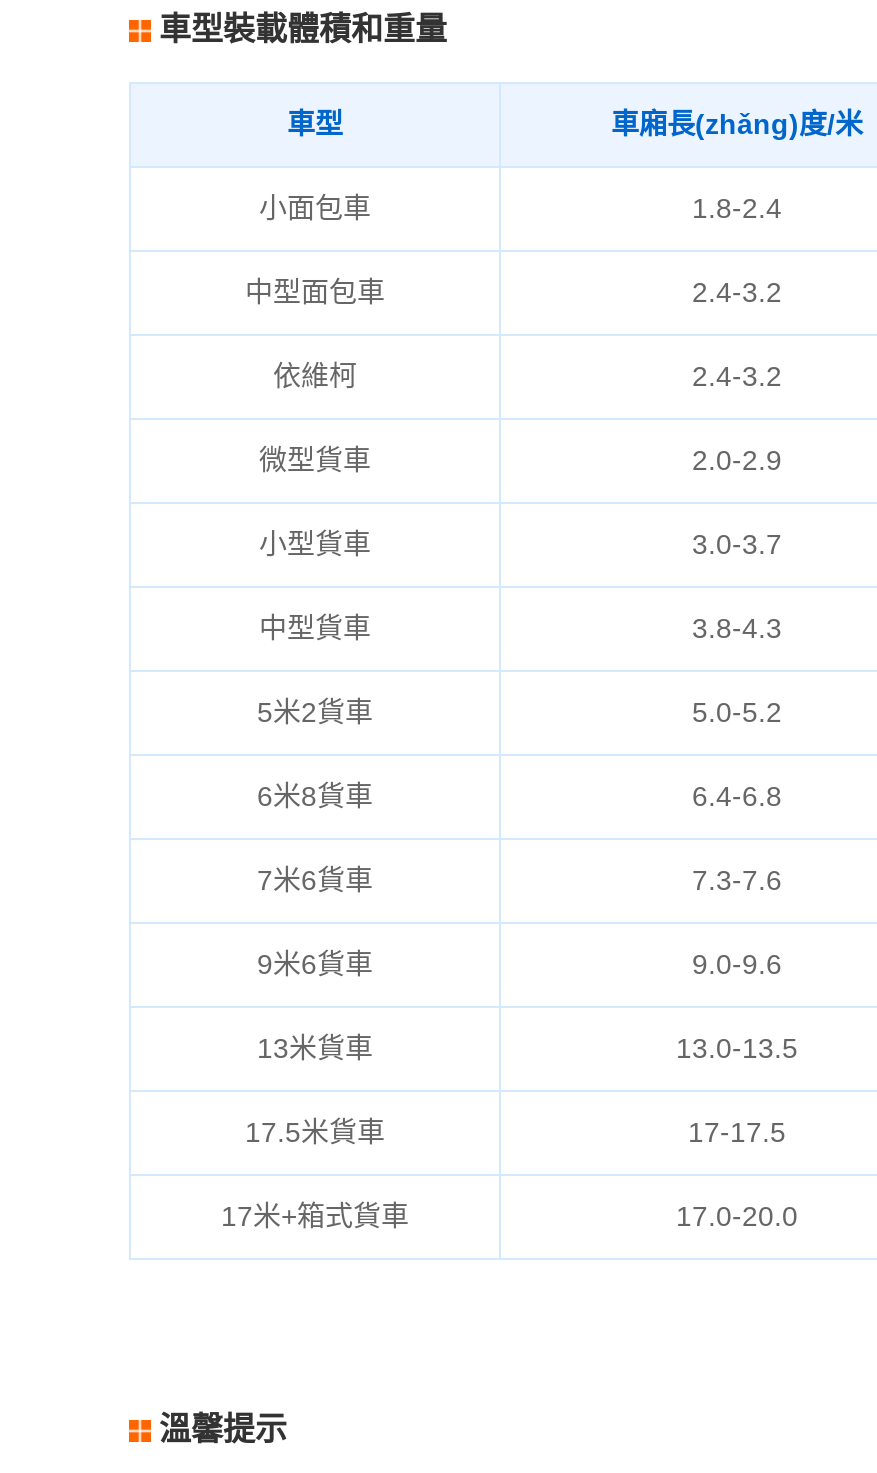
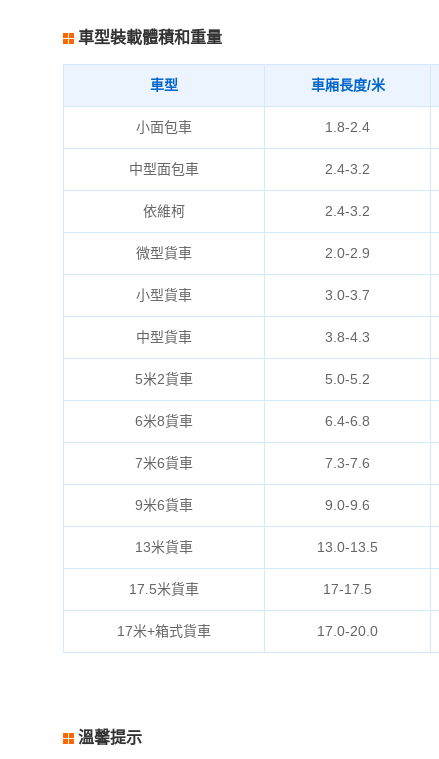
- 車廂長(zhǎng)度/米
+ 車廂長度/米
